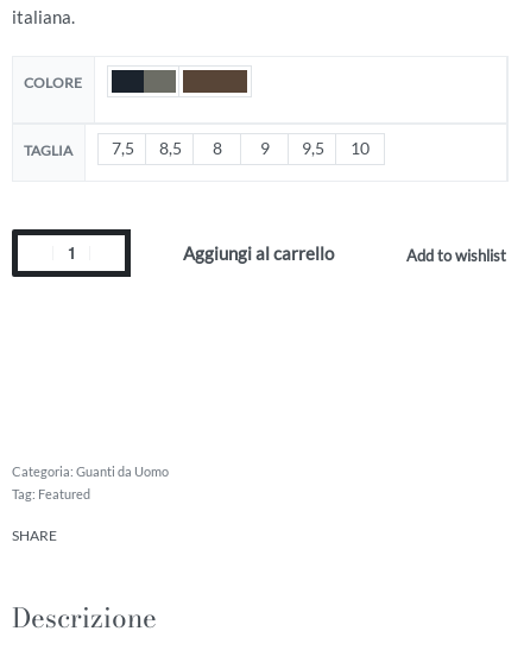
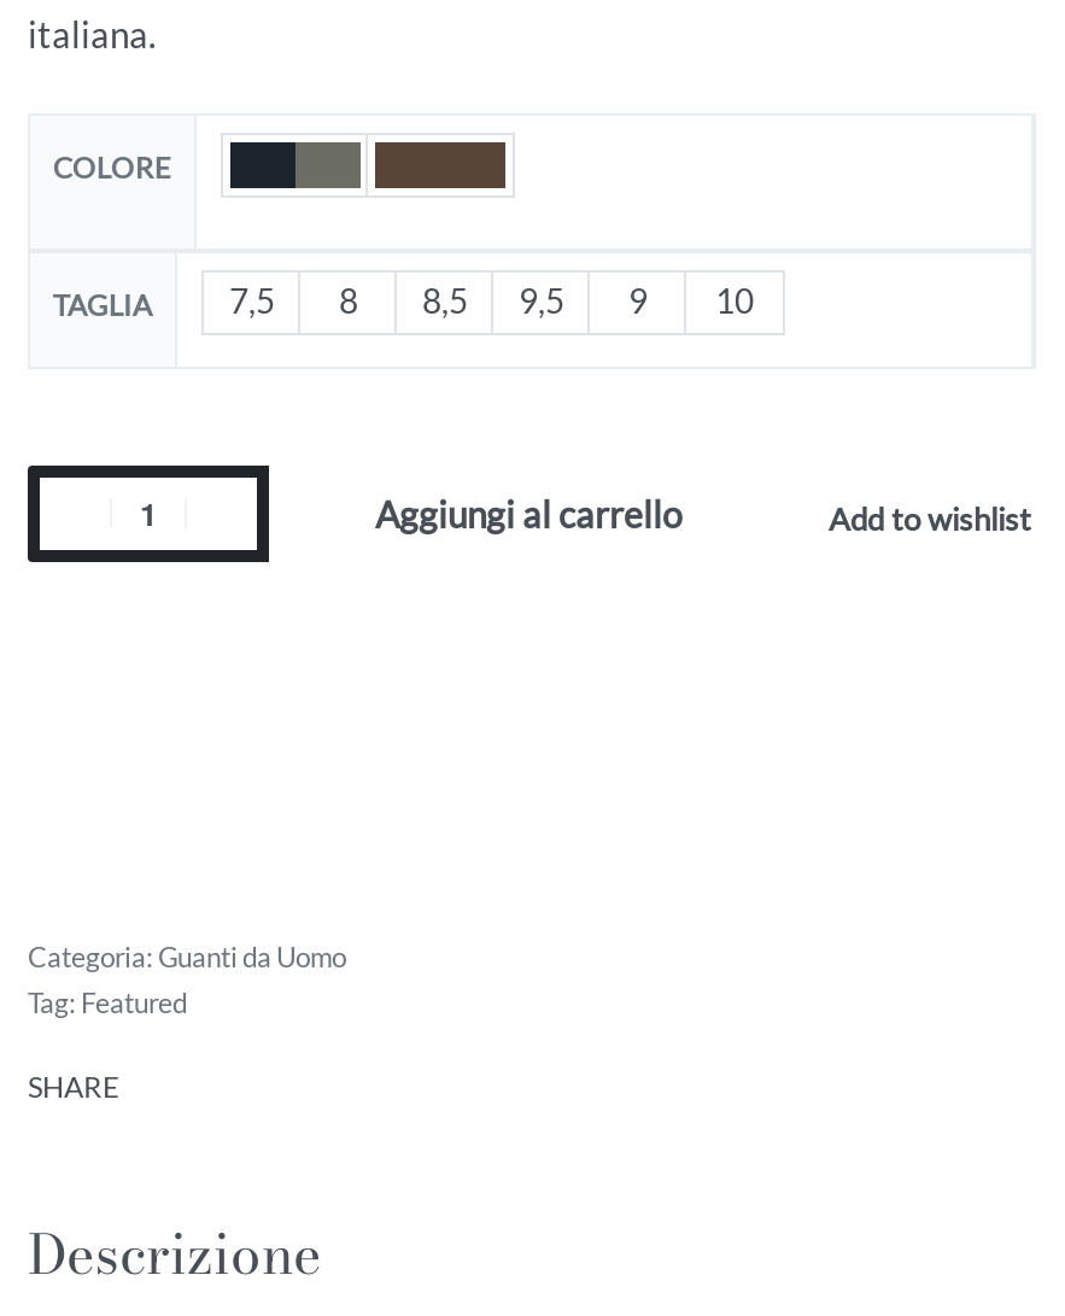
- 8
+ 9,5

- 9,5

+ 8
